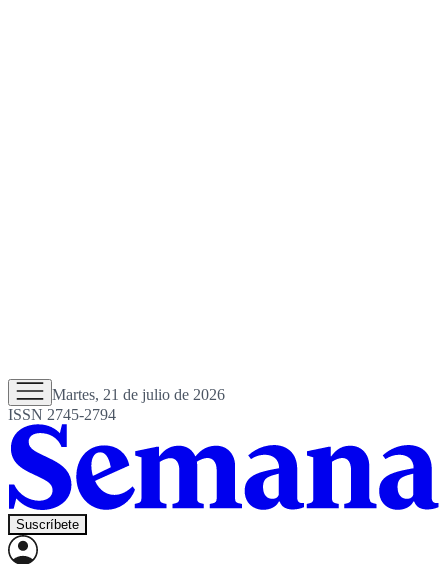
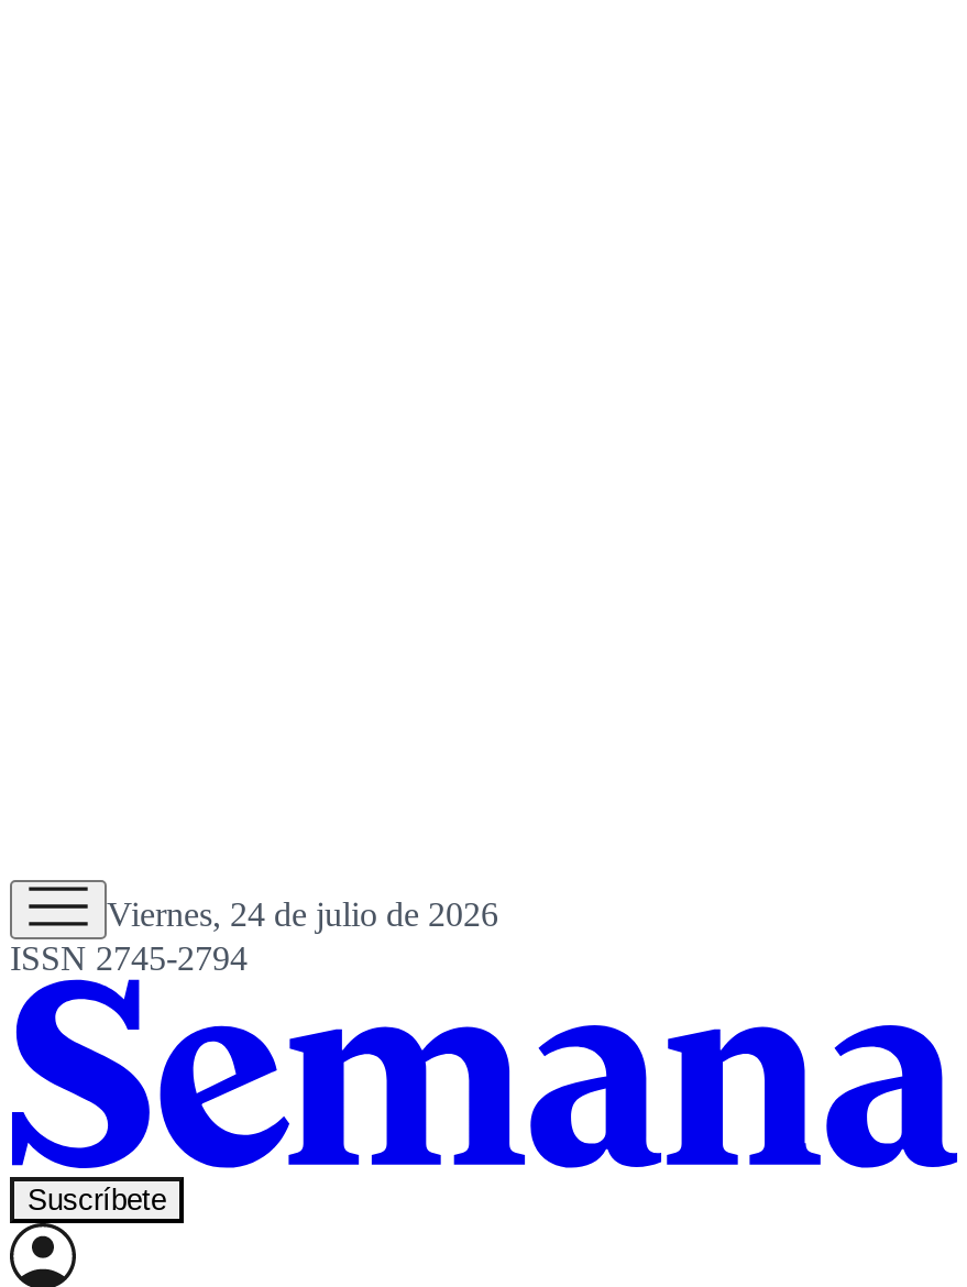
- Martes, 21 de julio de 2026
+ Viernes, 24 de julio de 2026
